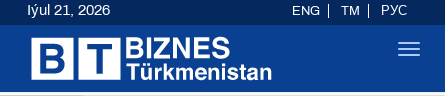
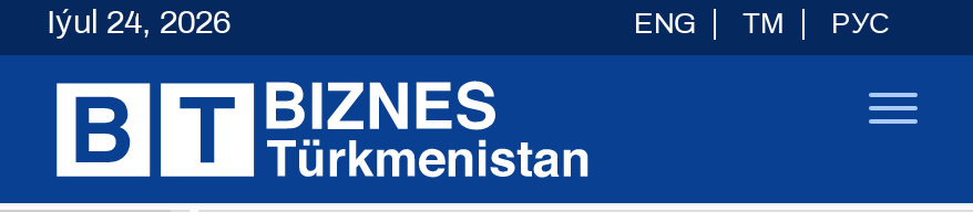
- Iýul 21, 2026
+ Iýul 24, 2026
